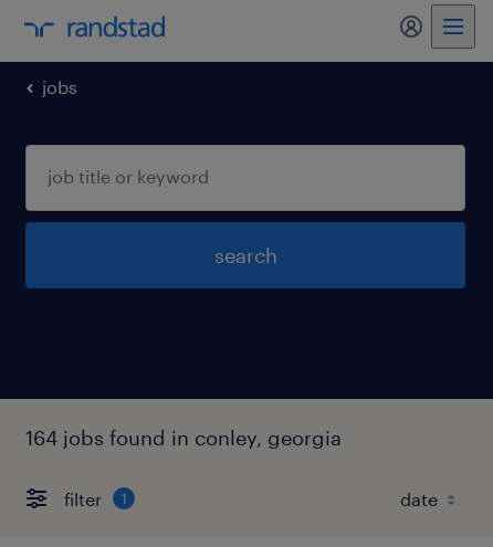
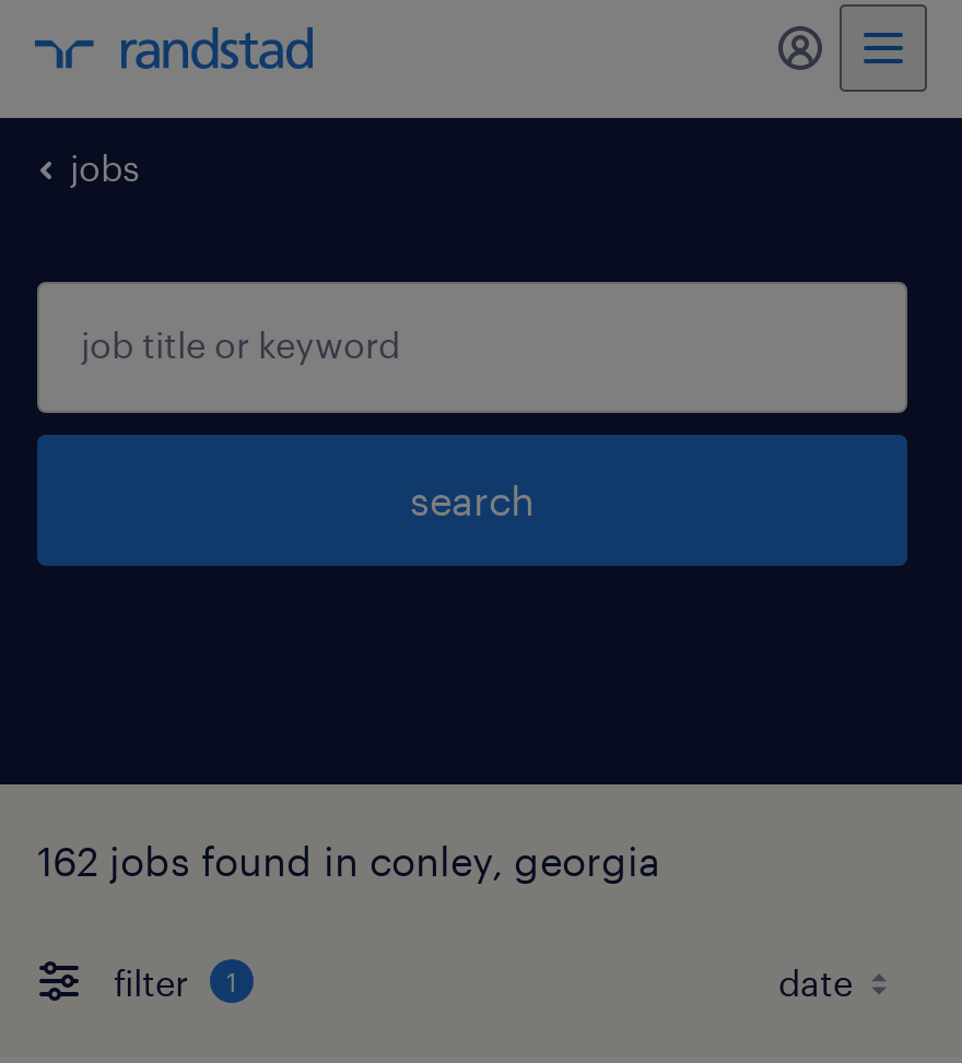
- 164 jobs found in conley, georgia
+ 162 jobs found in conley, georgia
